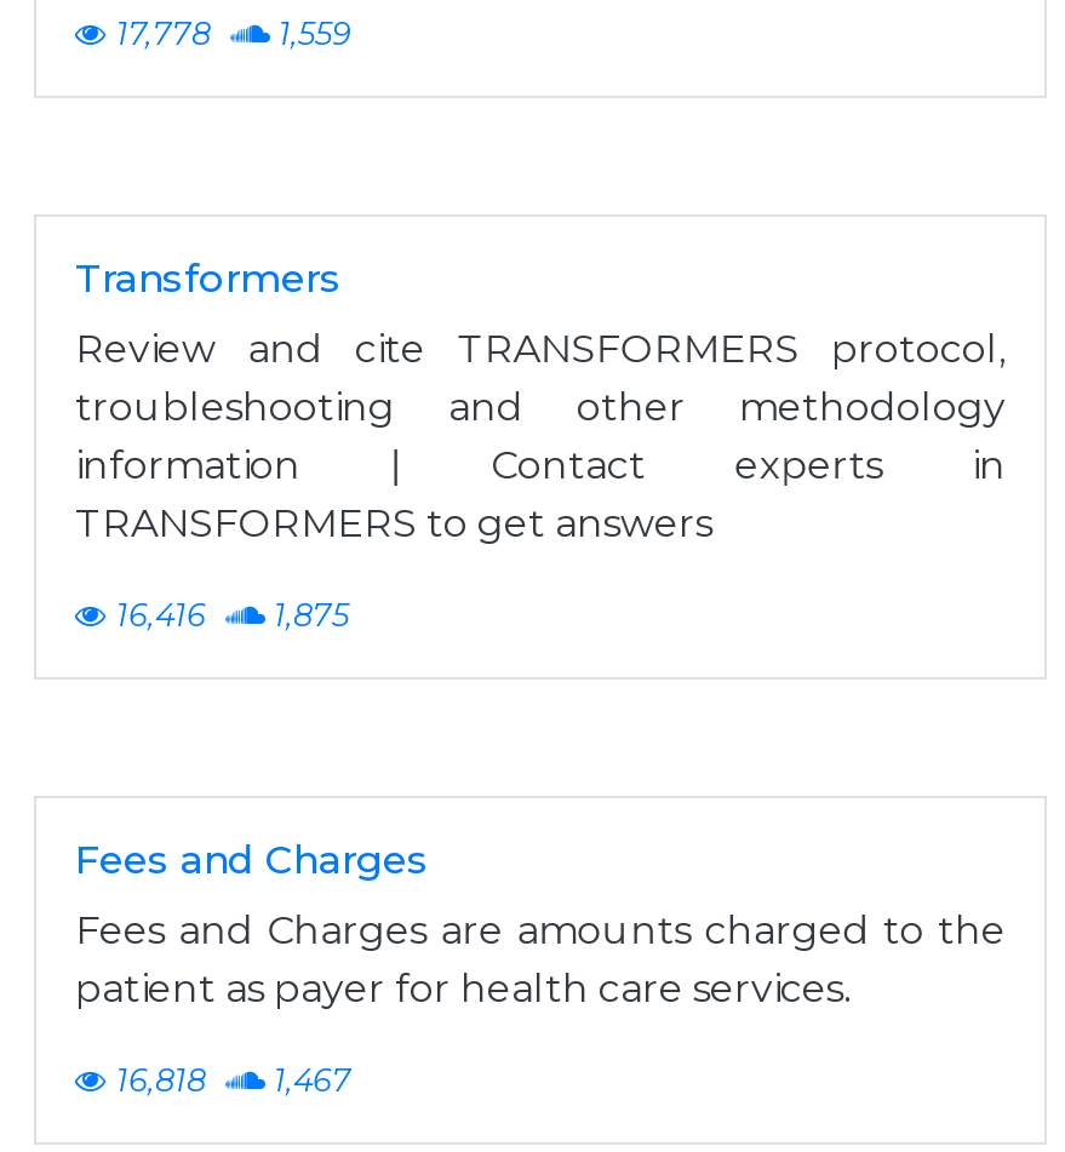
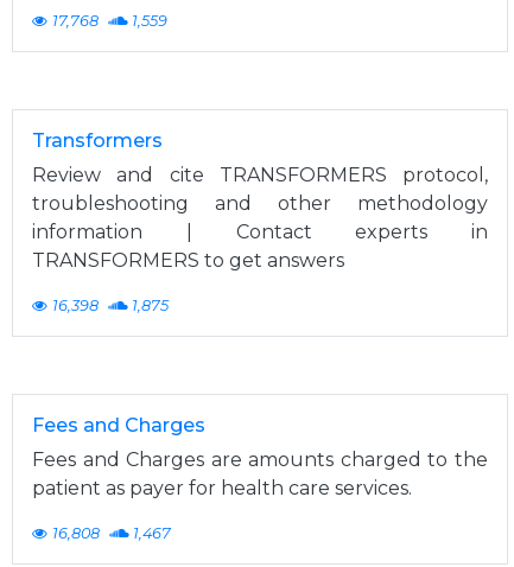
- 17,778 1,559
+ 17,768 1,559

- 16,416 1,875
+ 16,398 1,875

- 16,818 1,467
+ 16,808 1,467
